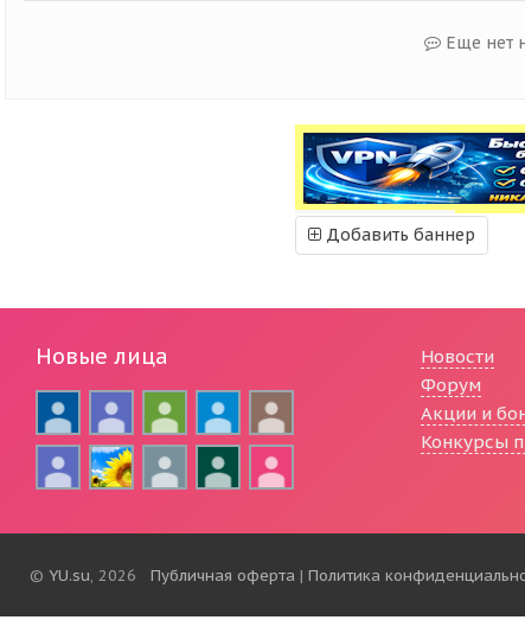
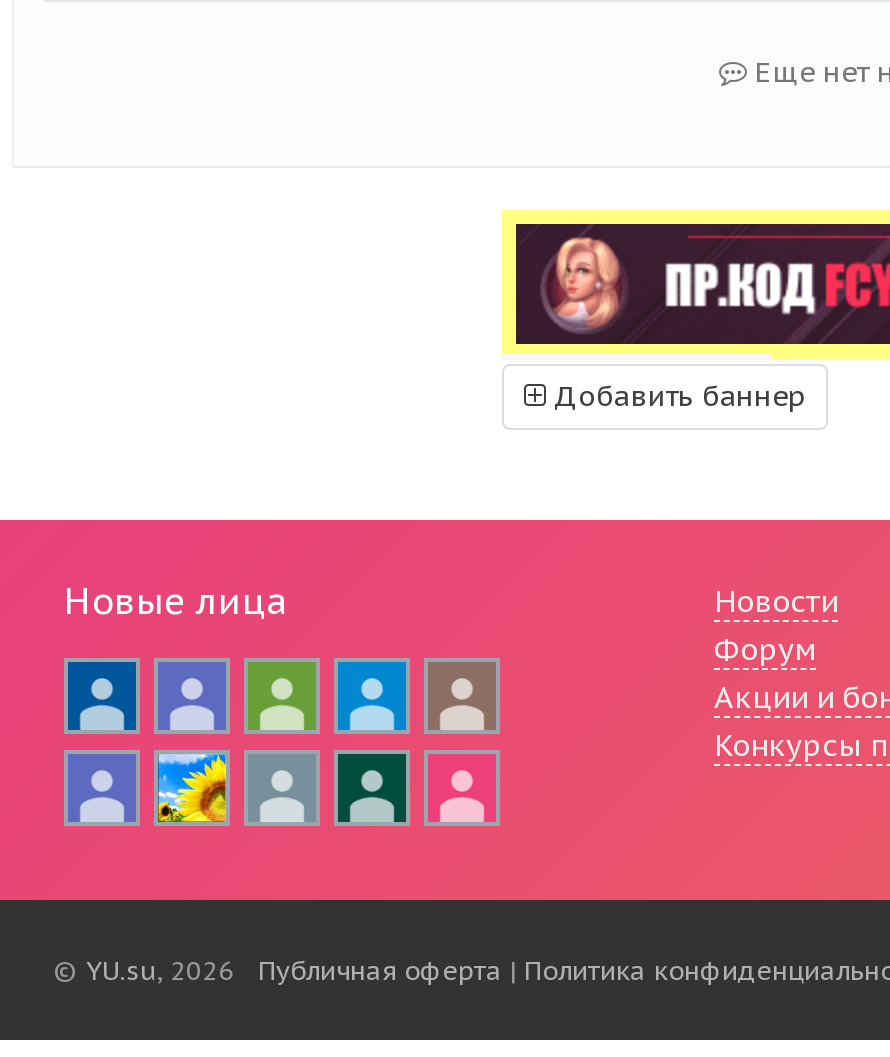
- [image]
+ [image]
